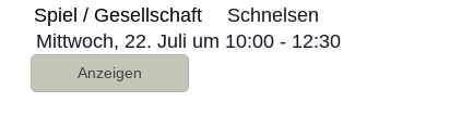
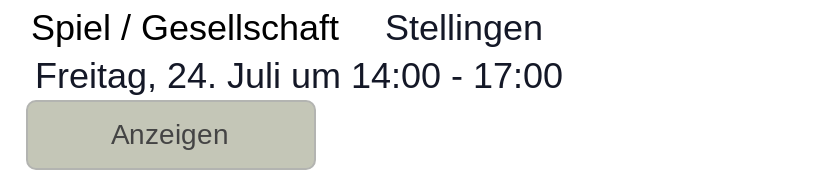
- Schnelsen
- Mittwoch, 22. Juli um 10:00 - 12:30
+ Stellingen
+ Freitag, 24. Juli um 14:00 - 17:00
